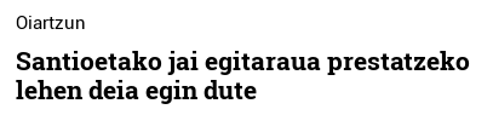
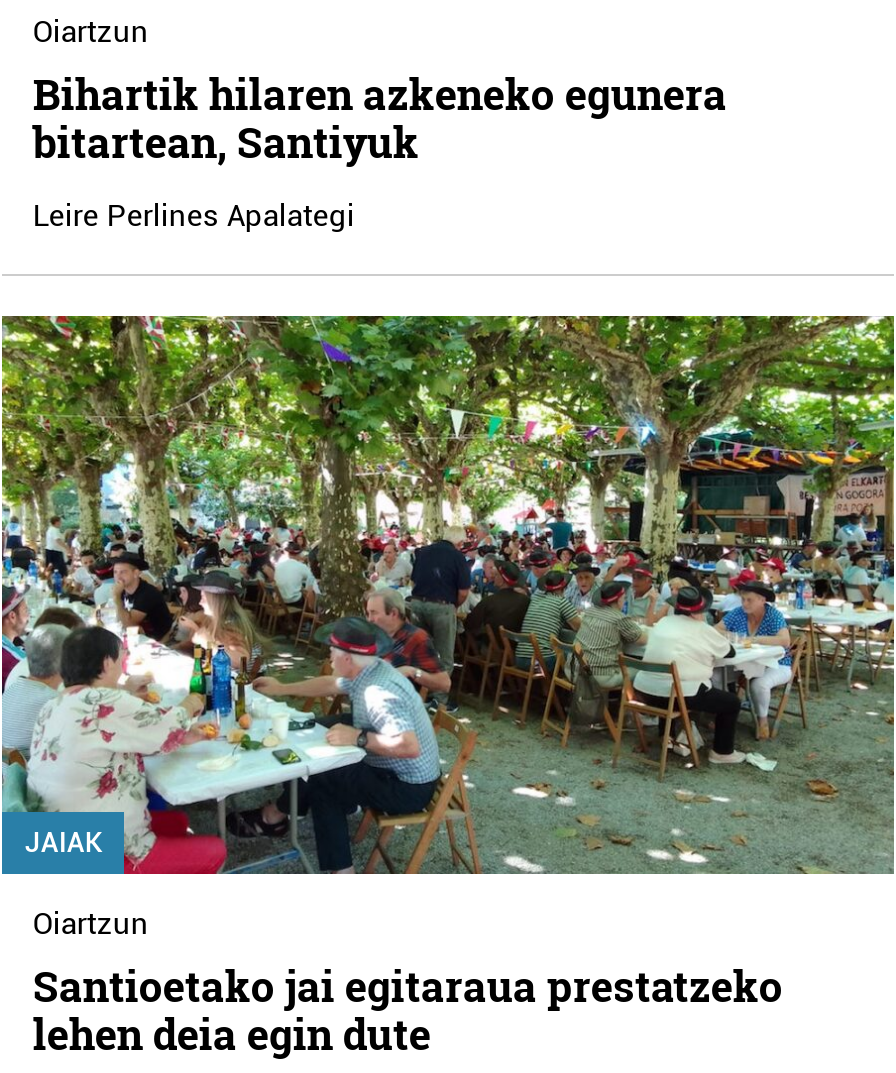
+ [image]
+ JAIAK
+ Oiartzun

+ Bihartik hilaren azkeneko egunera
+ bitartean, Santiyuk
+ Leire Perlines Apalategi
